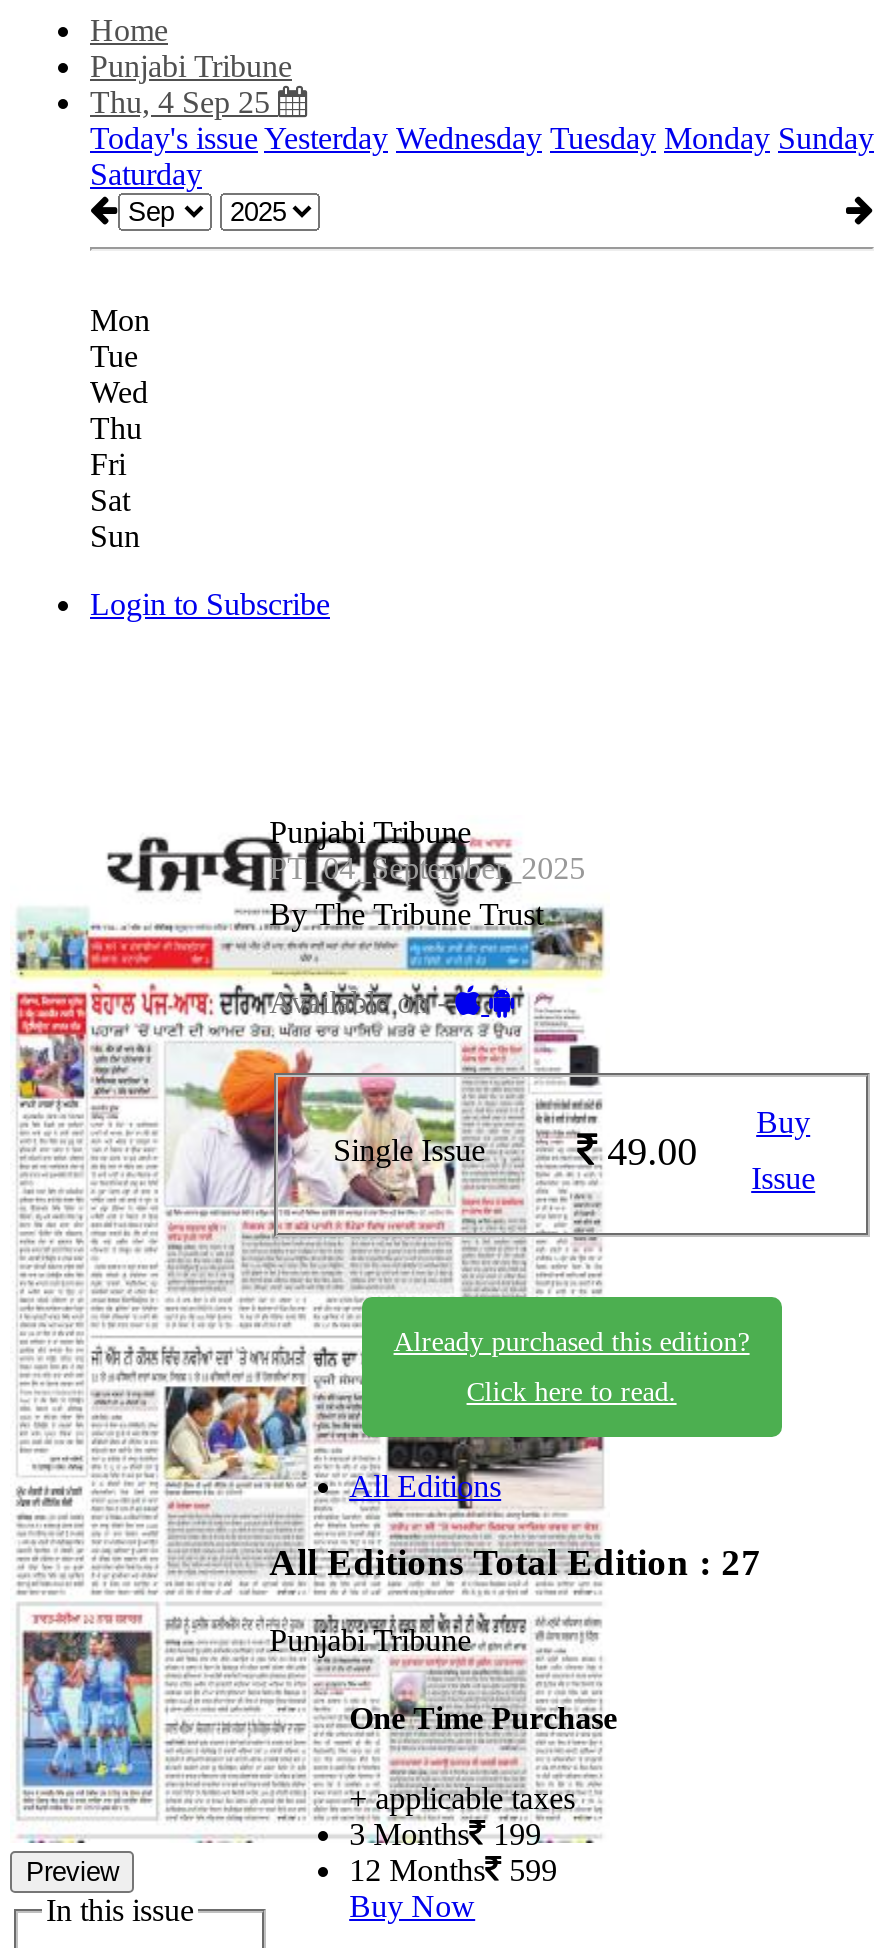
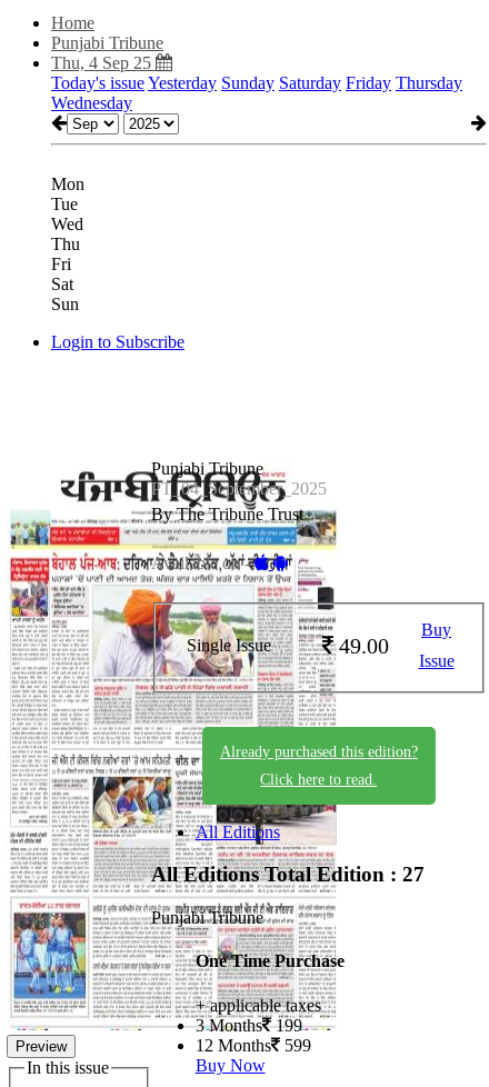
- Today's issue Yesterday Wednesday Tuesday Monday Sunday
- Saturday
+ Today's issue Yesterday Sunday Saturday Friday Thursday
+ Wednesday
